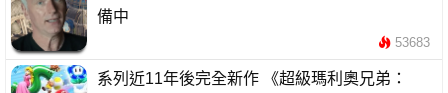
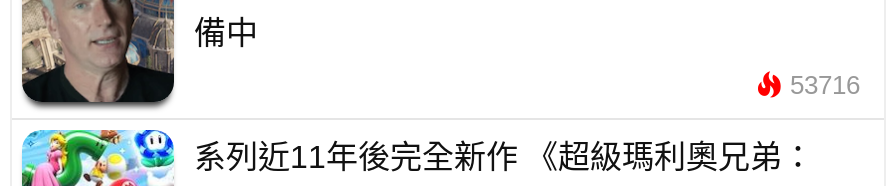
- 53683
+ 53716
